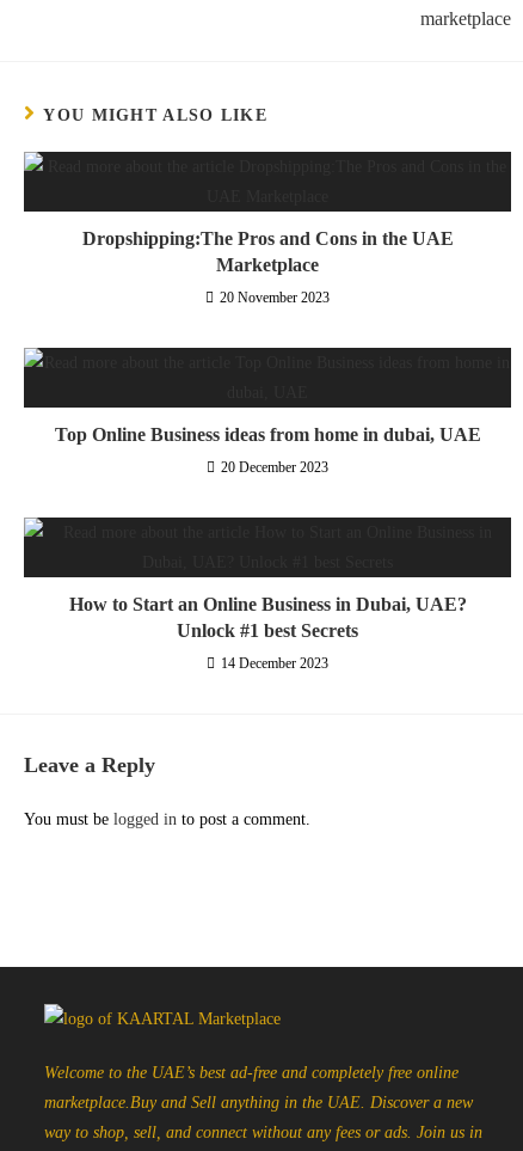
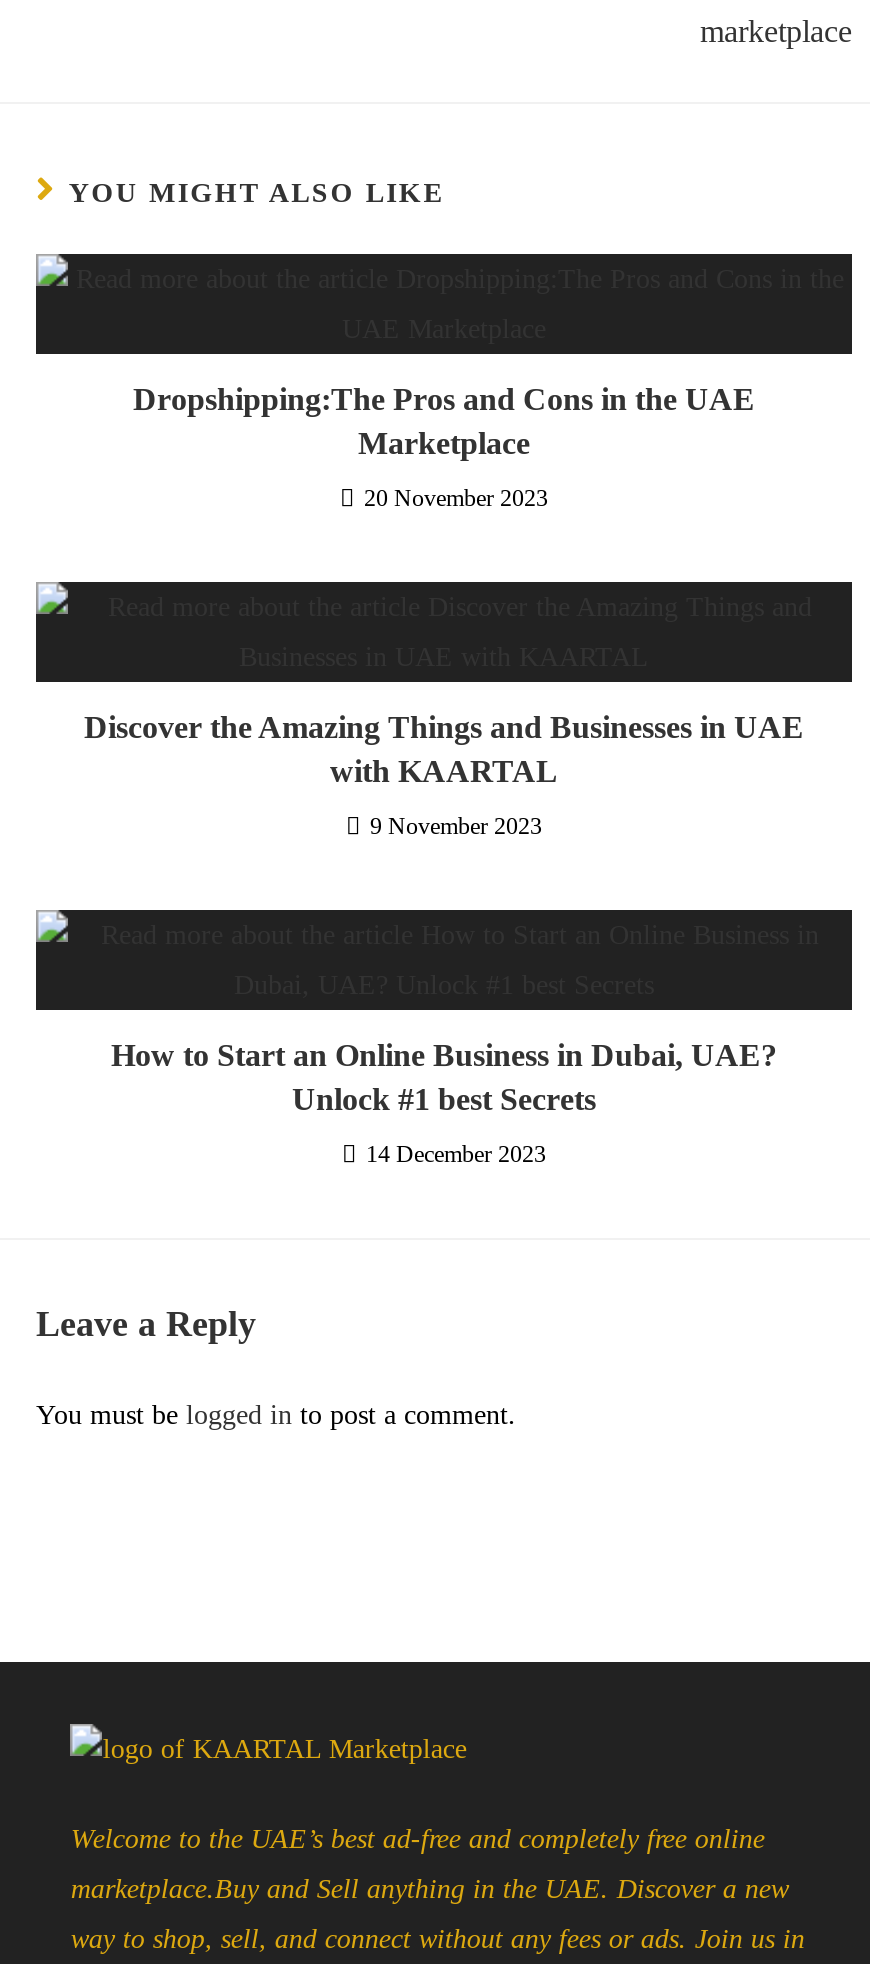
- Top Online Business ideas from home in dubai, UAE
+ Discover the Amazing Things and Businesses in UAE
+ with KAARTAL

- 20 December 2023
+ 9 November 2023
